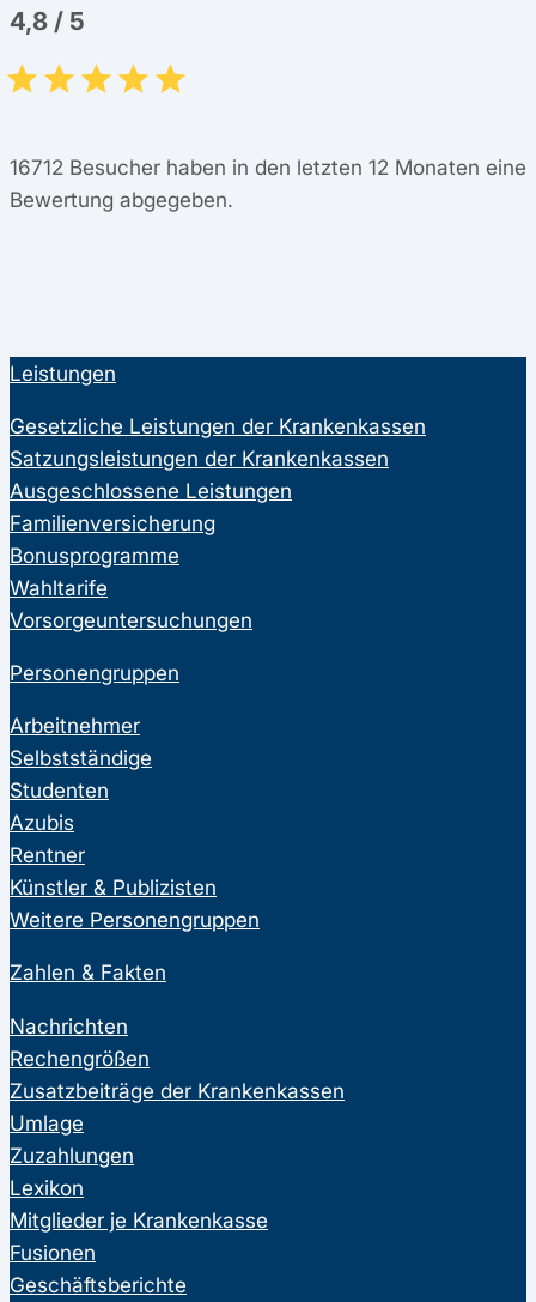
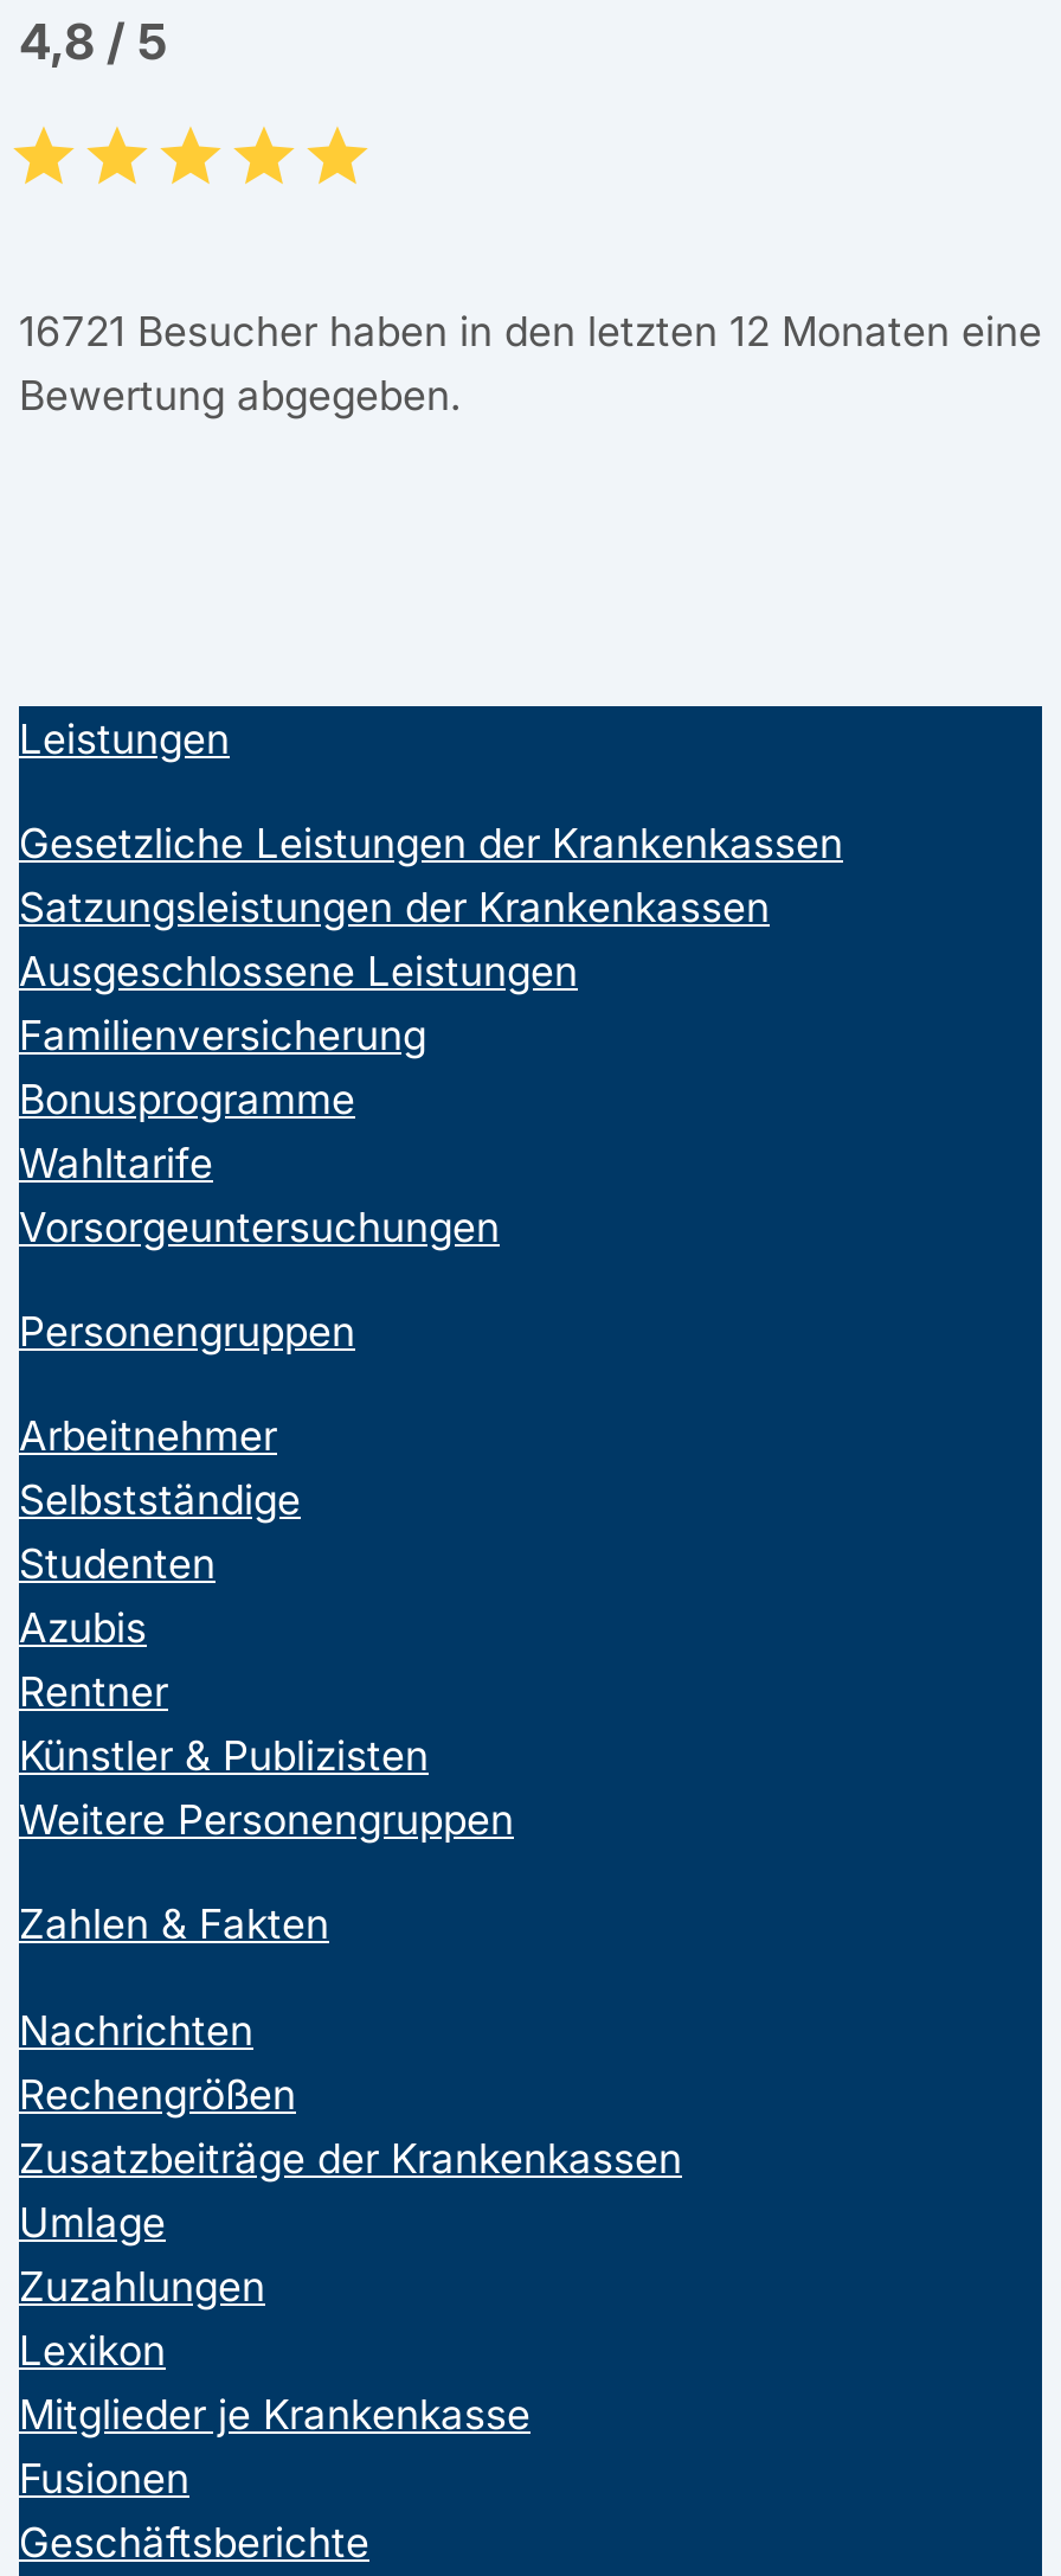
- 16712 Besucher haben in den letzten 12 Monaten eine
+ 16721 Besucher haben in den letzten 12 Monaten eine
